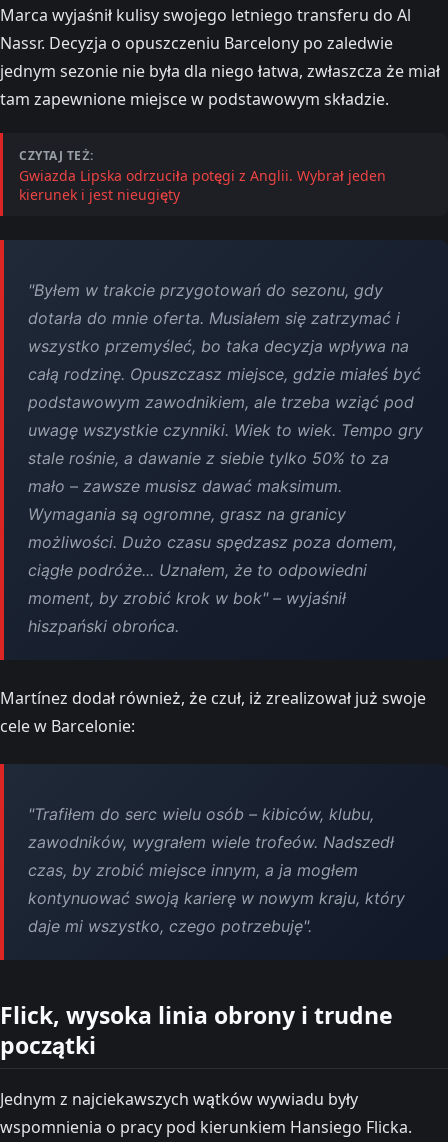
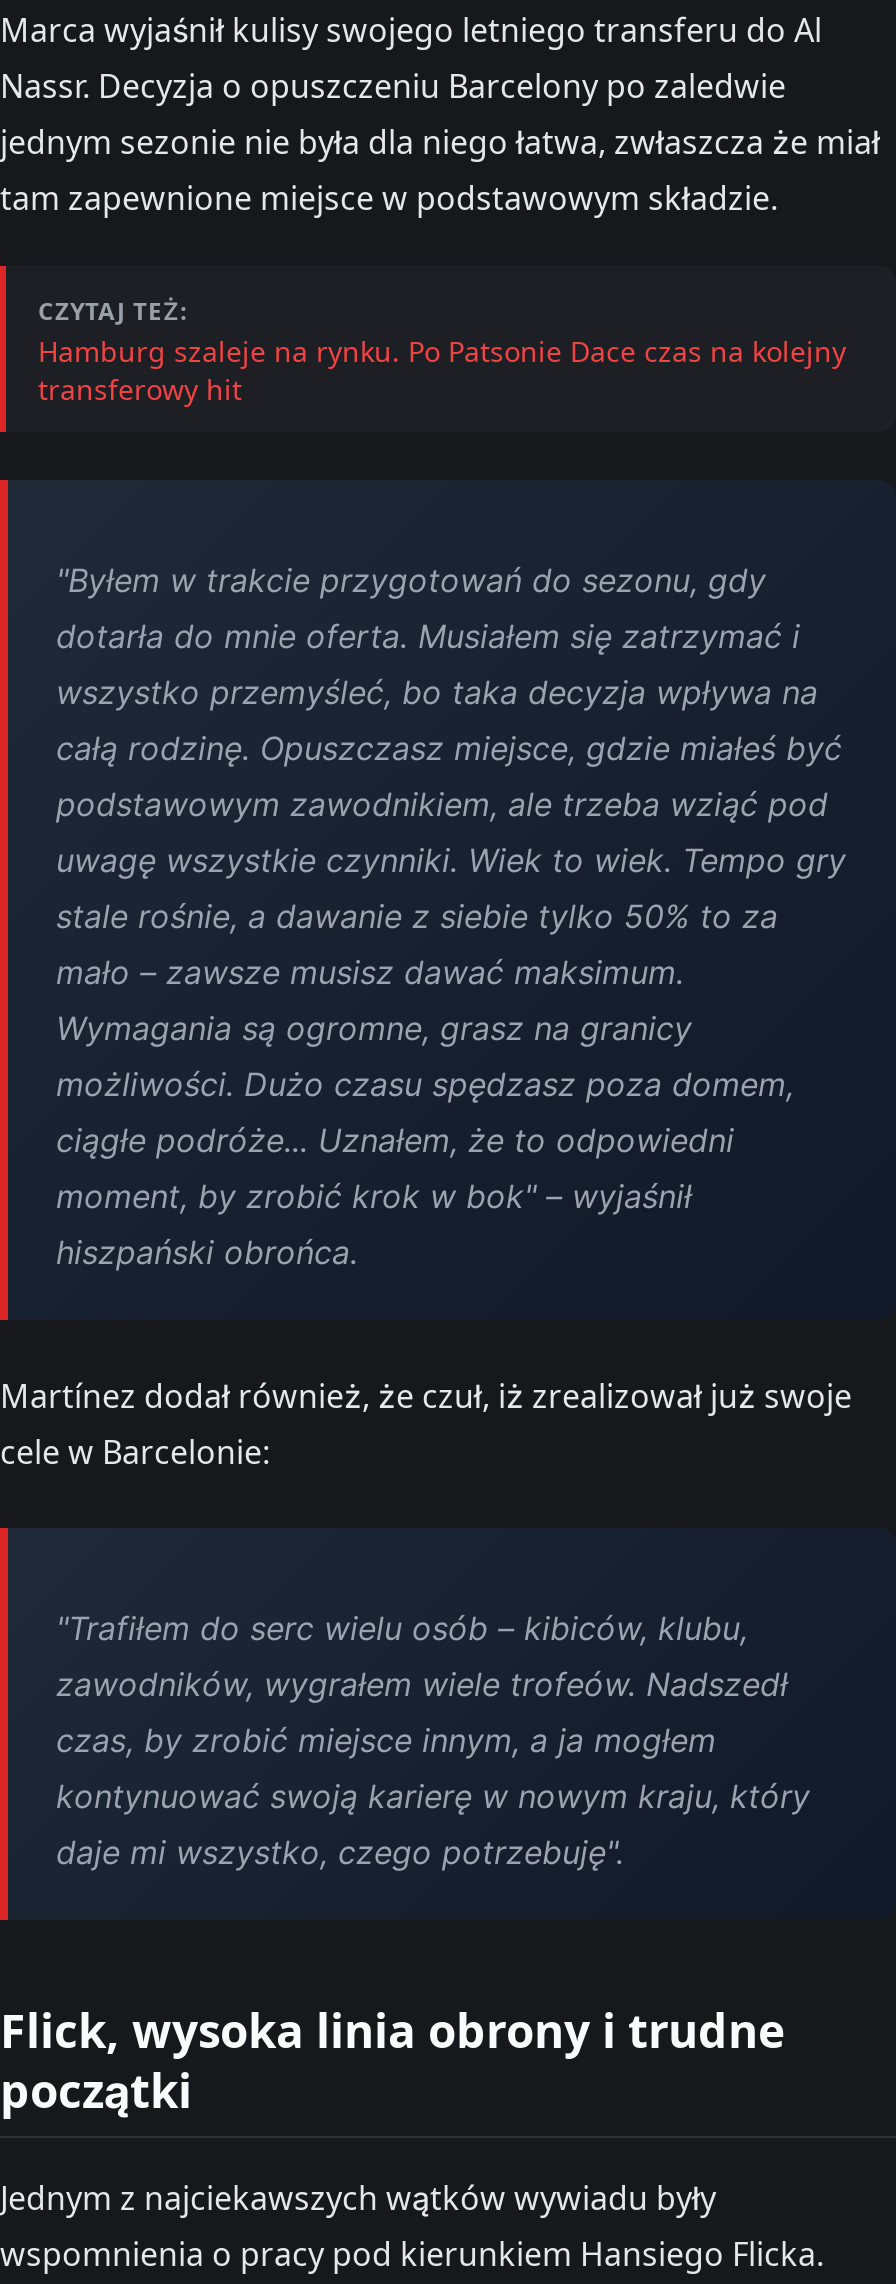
- Gwiazda Lipska odrzuciła potęgi z Anglii. Wybrał jeden
- kierunek i jest nieugięty
+ Hamburg szaleje na rynku. Po Patsonie Dace czas na kolejny
+ transferowy hit
